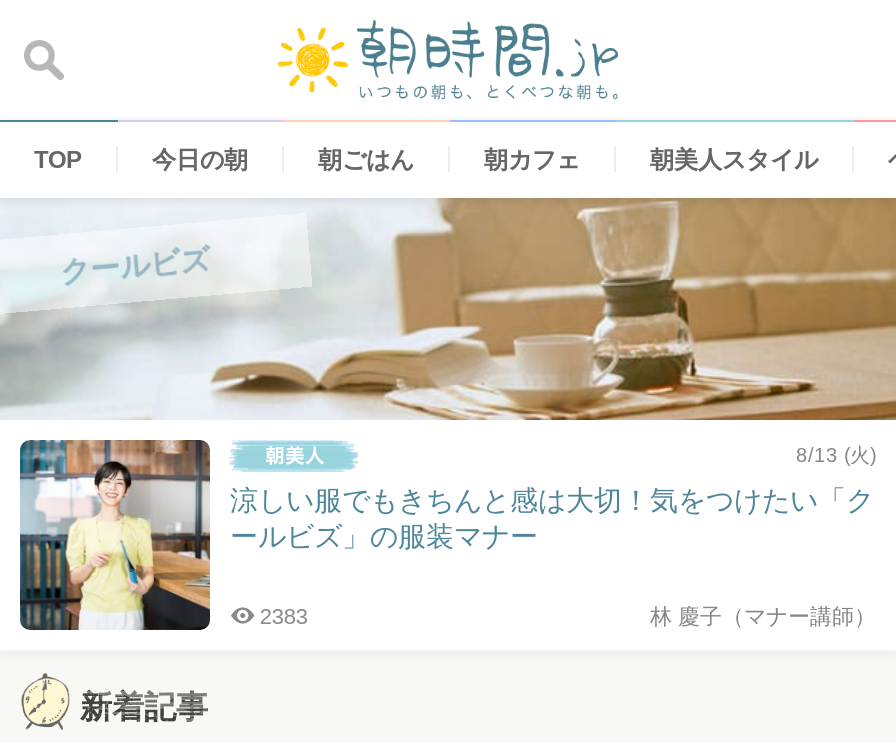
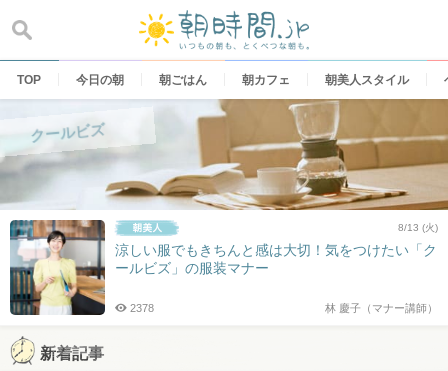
- 2383
+ 2378
